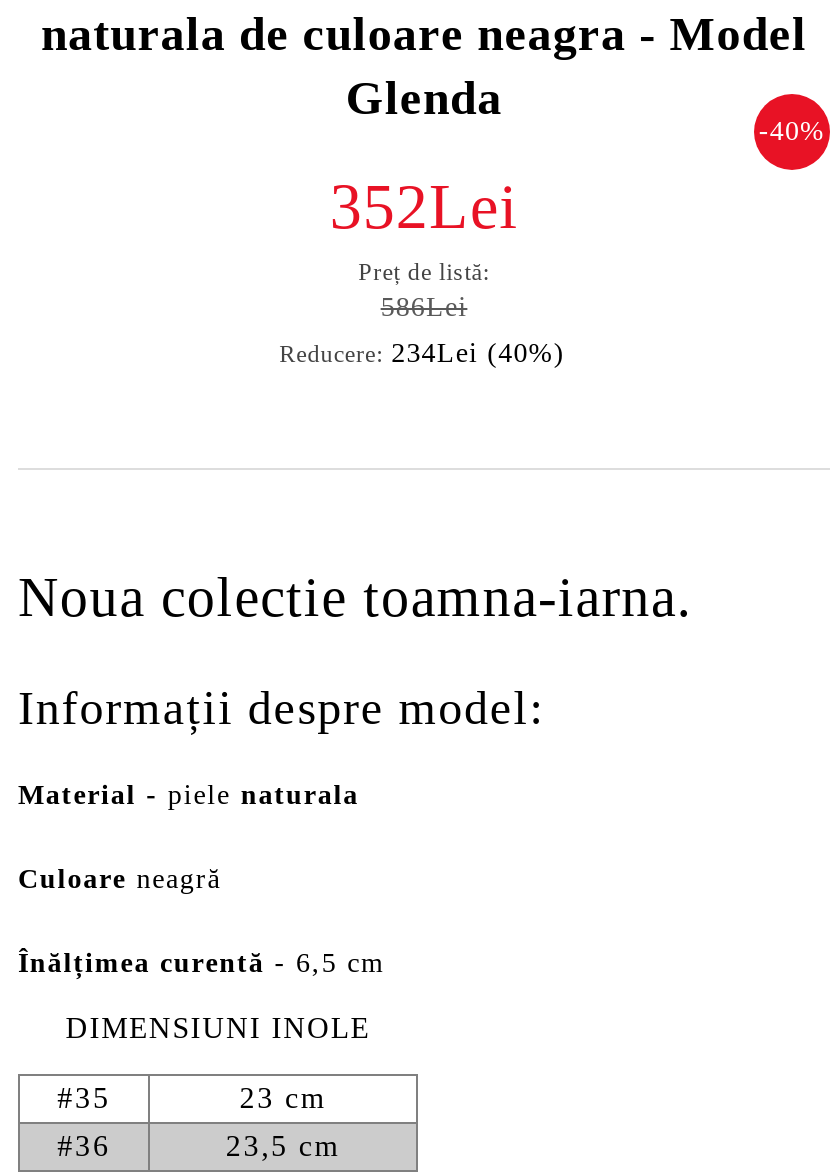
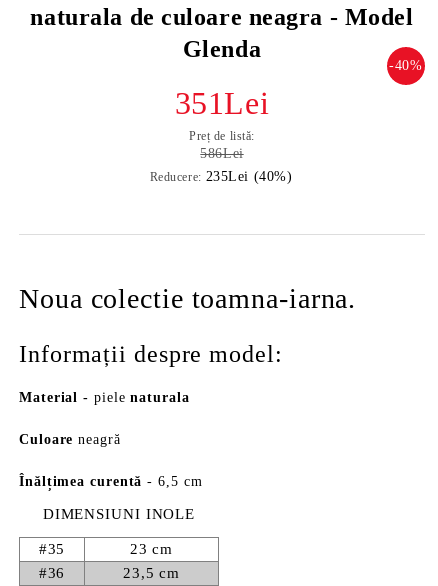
- 352Lei
+ 351Lei

- Reducere: 234Lei (40%)
+ Reducere: 235Lei (40%)
